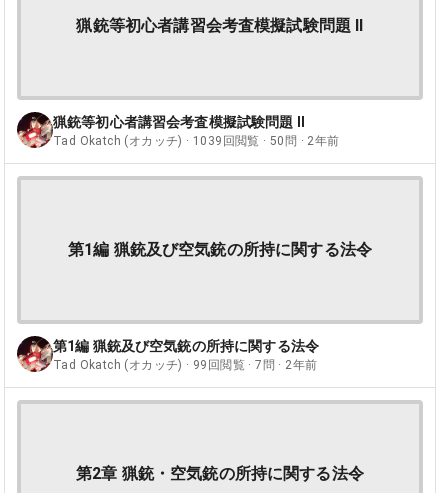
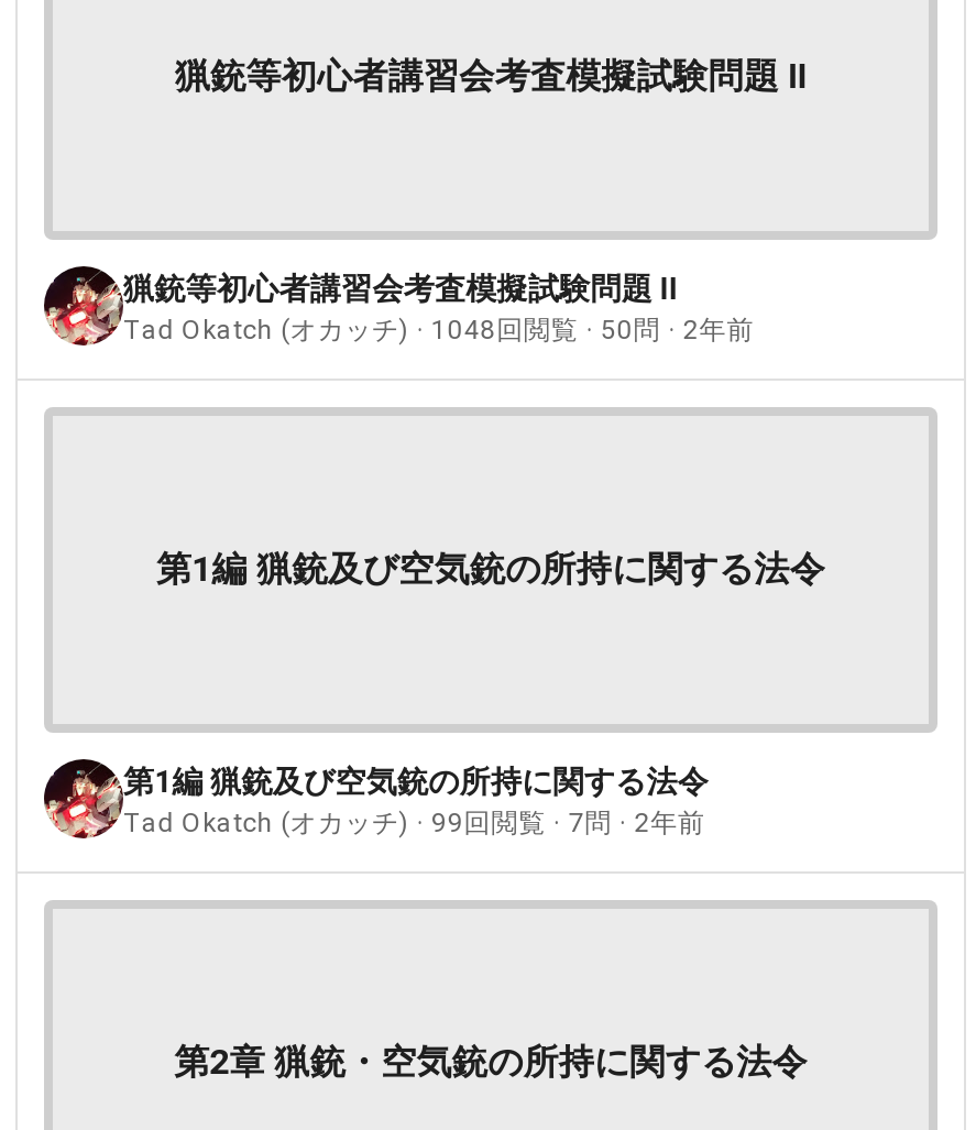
- Tad Okatch (オカッチ) · 1039回閲覧 · 50問 · 2年前
+ Tad Okatch (オカッチ) · 1048回閲覧 · 50問 · 2年前
